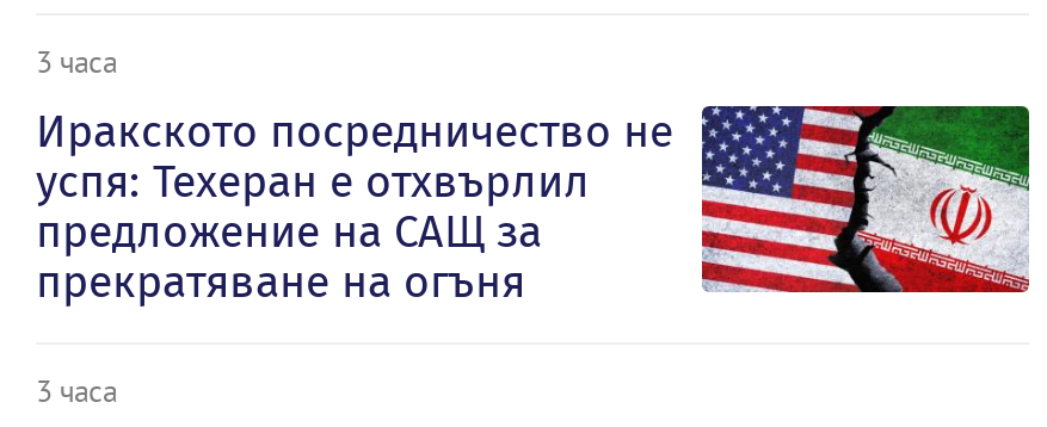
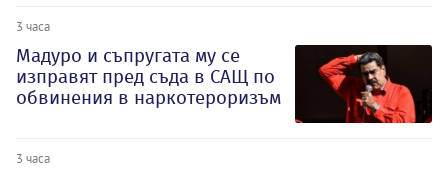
- [image]
- Иракското посредничество не
- успя: Техеран е отхвърлил
- предложение на САЩ за
- прекратяване на огъня
+ [image]
+ Мадуро и съпругата му се
+ изправят пред съда в САЩ по
+ обвинения в наркотероризъм
